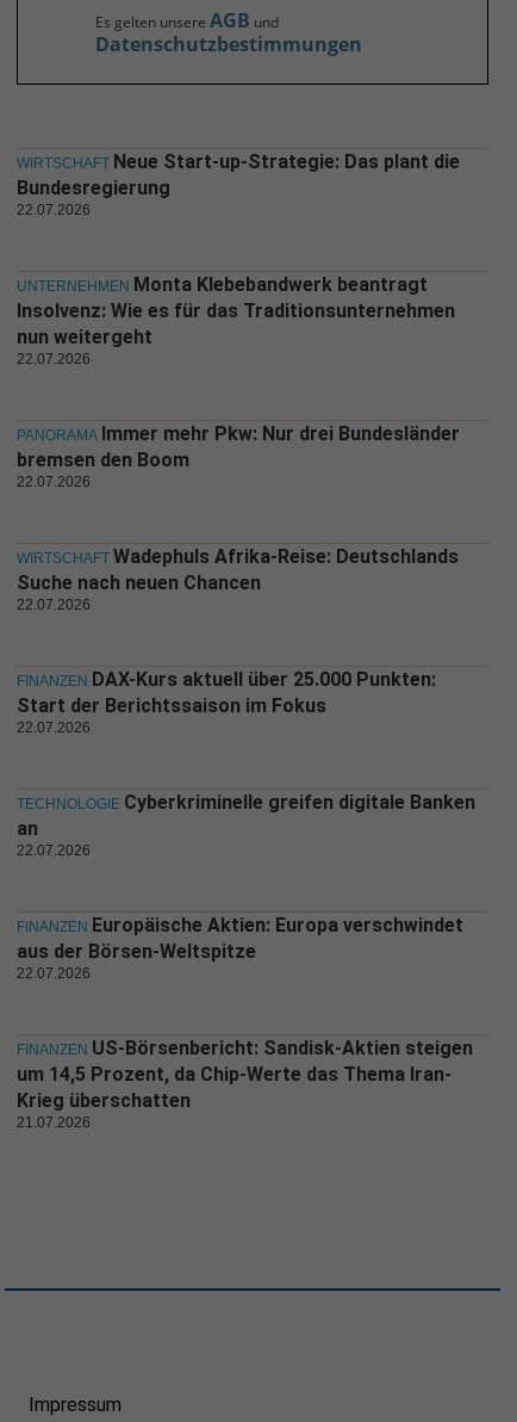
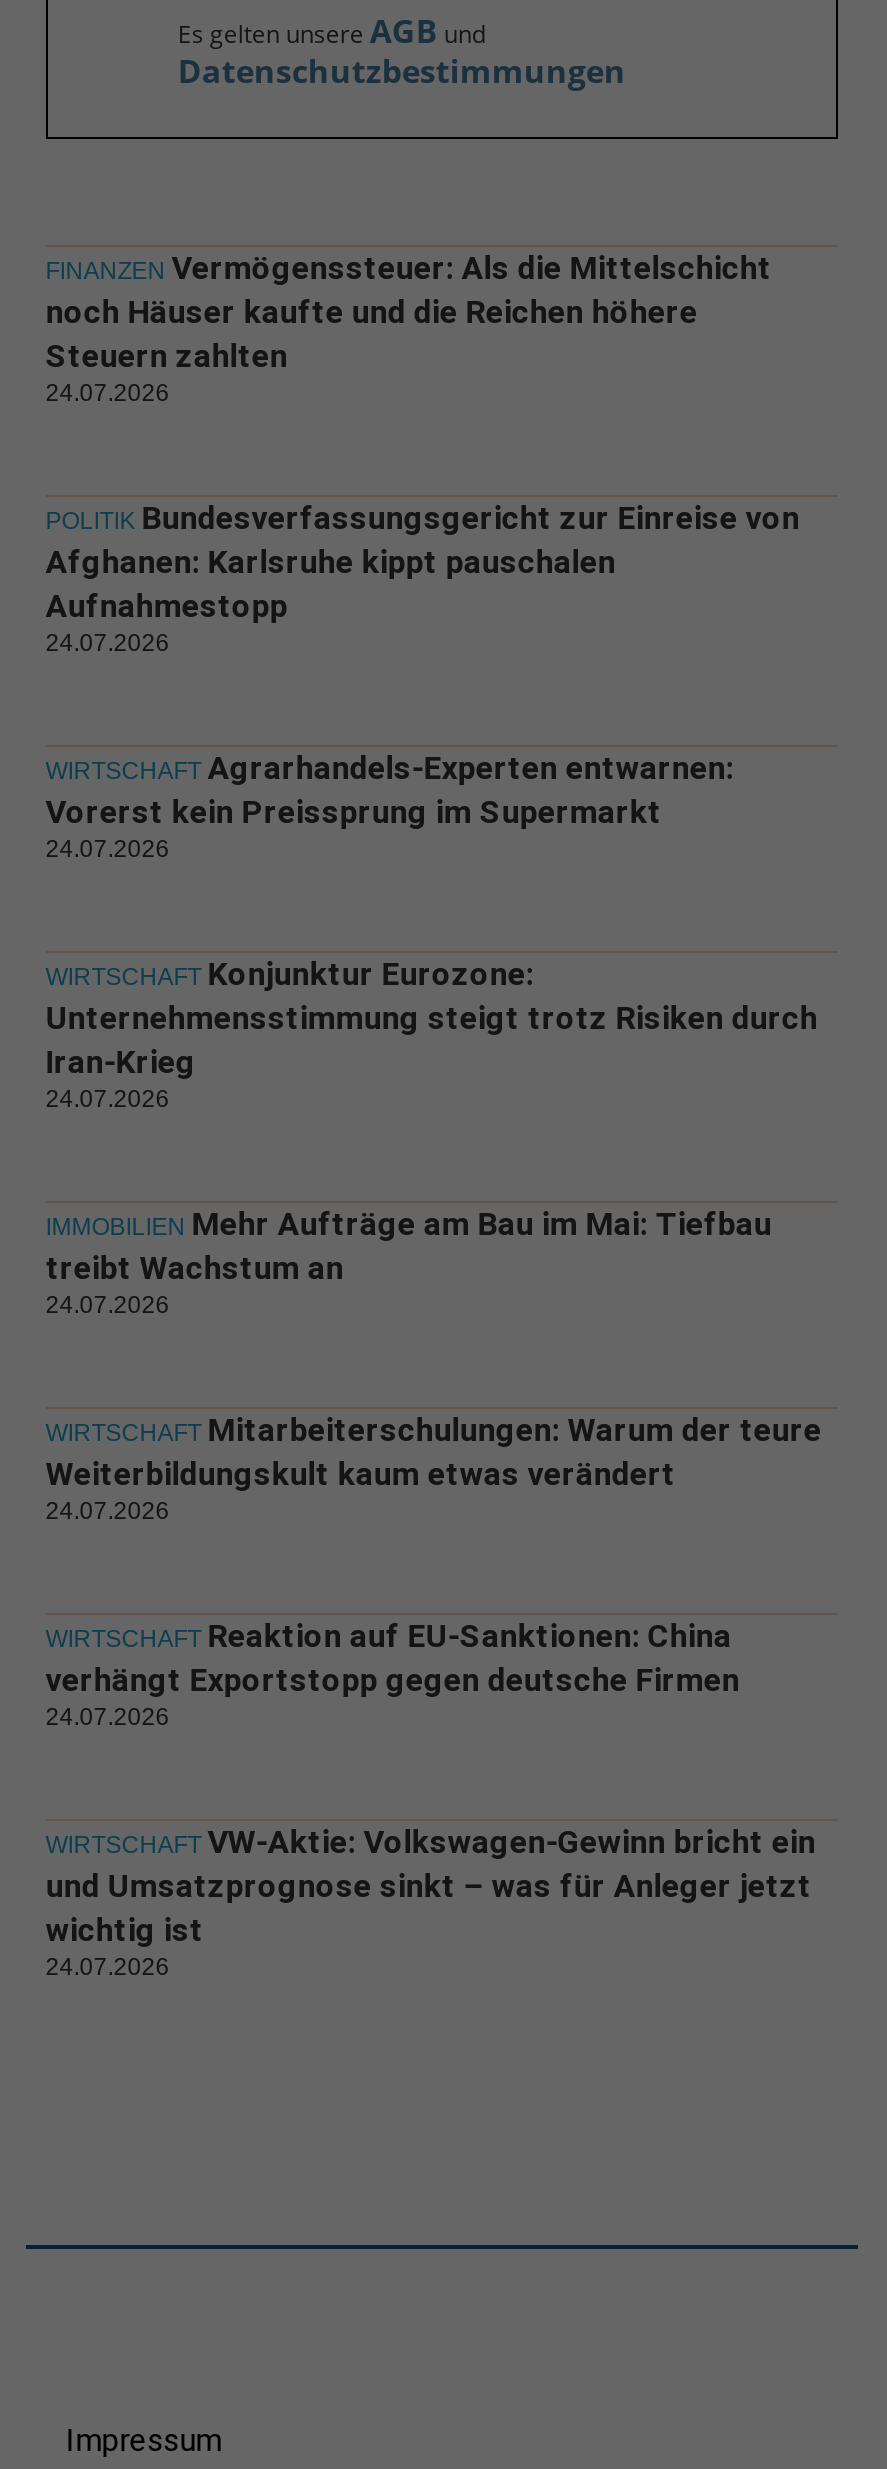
- WIRTSCHAFT Neue Start-up-Strategie: Das plant die
- Bundesregierung
- 22.07.2026
+ FINANZEN Vermögenssteuer: Als die Mittelschicht
+ noch Häuser kaufte und die Reichen höhere
+ Steuern zahlten
+ 24.07.2026

- UNTERNEHMEN Monta Klebebandwerk beantragt
- Insolvenz: Wie es für das Traditionsunternehmen
- nun weitergeht
- 22.07.2026
+ POLITIK Bundesverfassungsgericht zur Einreise von
+ Afghanen: Karlsruhe kippt pauschalen
+ Aufnahmestopp
+ 24.07.2026

- PANORAMA Immer mehr Pkw: Nur drei Bundesländer
- bremsen den Boom
- 22.07.2026
+ WIRTSCHAFT Agrarhandels-Experten entwarnen:
+ Vorerst kein Preissprung im Supermarkt
+ 24.07.2026

- WIRTSCHAFT Wadephuls Afrika-Reise: Deutschlands
- Suche nach neuen Chancen
- 22.07.2026
+ WIRTSCHAFT Konjunktur Eurozone:
+ Unternehmensstimmung steigt trotz Risiken durch
+ Iran-Krieg
+ 24.07.2026

- FINANZEN DAX-Kurs aktuell über 25.000 Punkten:
- Start der Berichtssaison im Fokus
- 22.07.2026
+ IMMOBILIEN Mehr Aufträge am Bau im Mai: Tiefbau
+ treibt Wachstum an
+ 24.07.2026

- TECHNOLOGIE Cyberkriminelle greifen digitale Banken
- an
- 22.07.2026
+ WIRTSCHAFT Mitarbeiterschulungen: Warum der teure
+ Weiterbildungskult kaum etwas verändert
+ 24.07.2026

- FINANZEN Europäische Aktien: Europa verschwindet
- aus der Börsen-Weltspitze
- 22.07.2026
+ WIRTSCHAFT Reaktion auf EU-Sanktionen: China
+ verhängt Exportstopp gegen deutsche Firmen
+ 24.07.2026

- FINANZEN US-Börsenbericht: Sandisk-Aktien steigen
- um 14,5 Prozent, da Chip-Werte das Thema Iran-
- Krieg überschatten
- 21.07.2026
+ WIRTSCHAFT VW-Aktie: Volkswagen-Gewinn bricht ein
+ und Umsatzprognose sinkt – was für Anleger jetzt
+ wichtig ist
+ 24.07.2026
